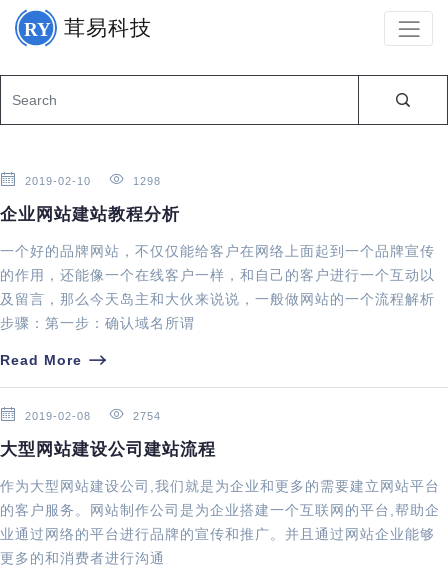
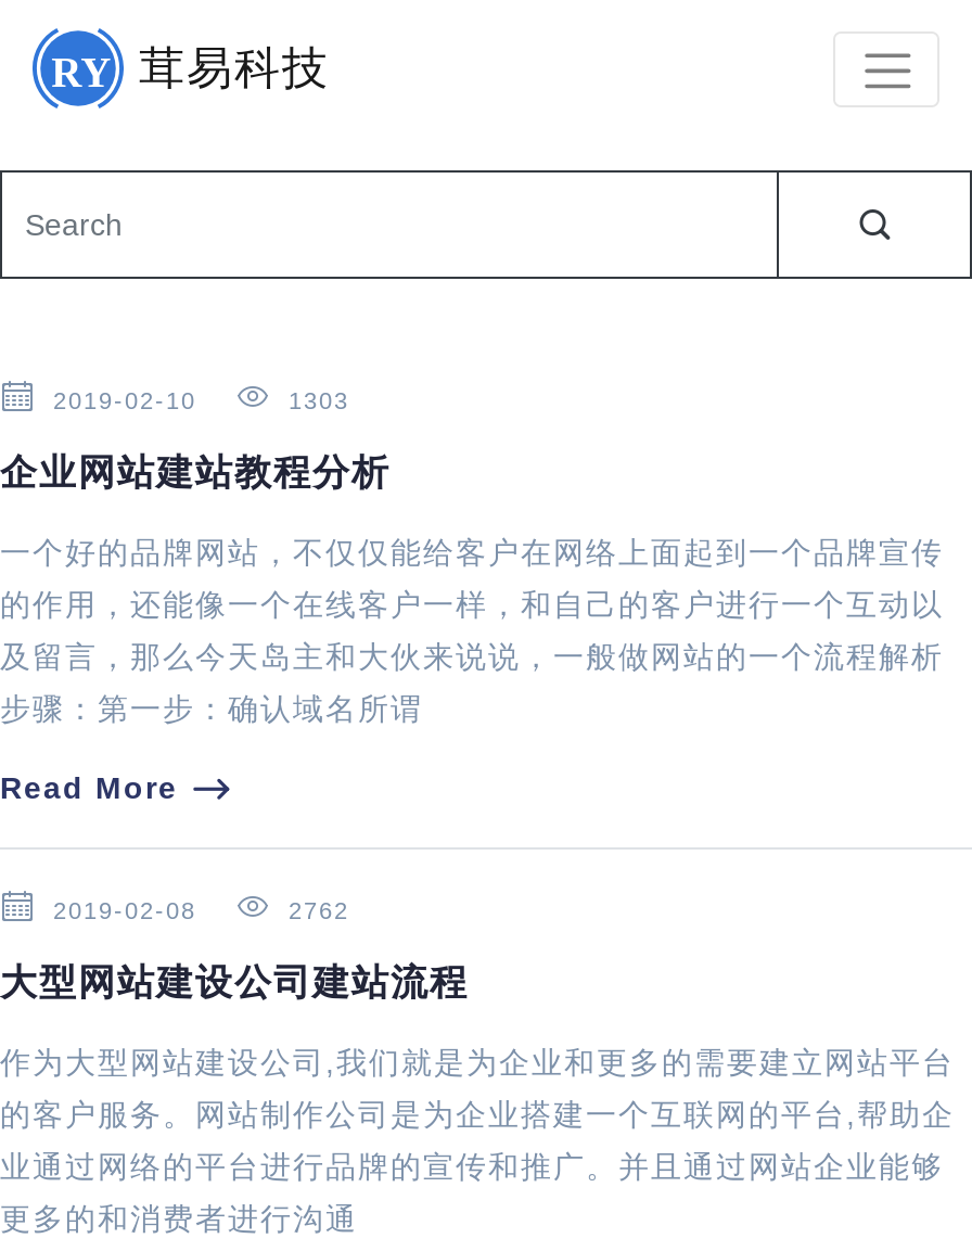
- 1298
+ 1303

- 2754
+ 2762
